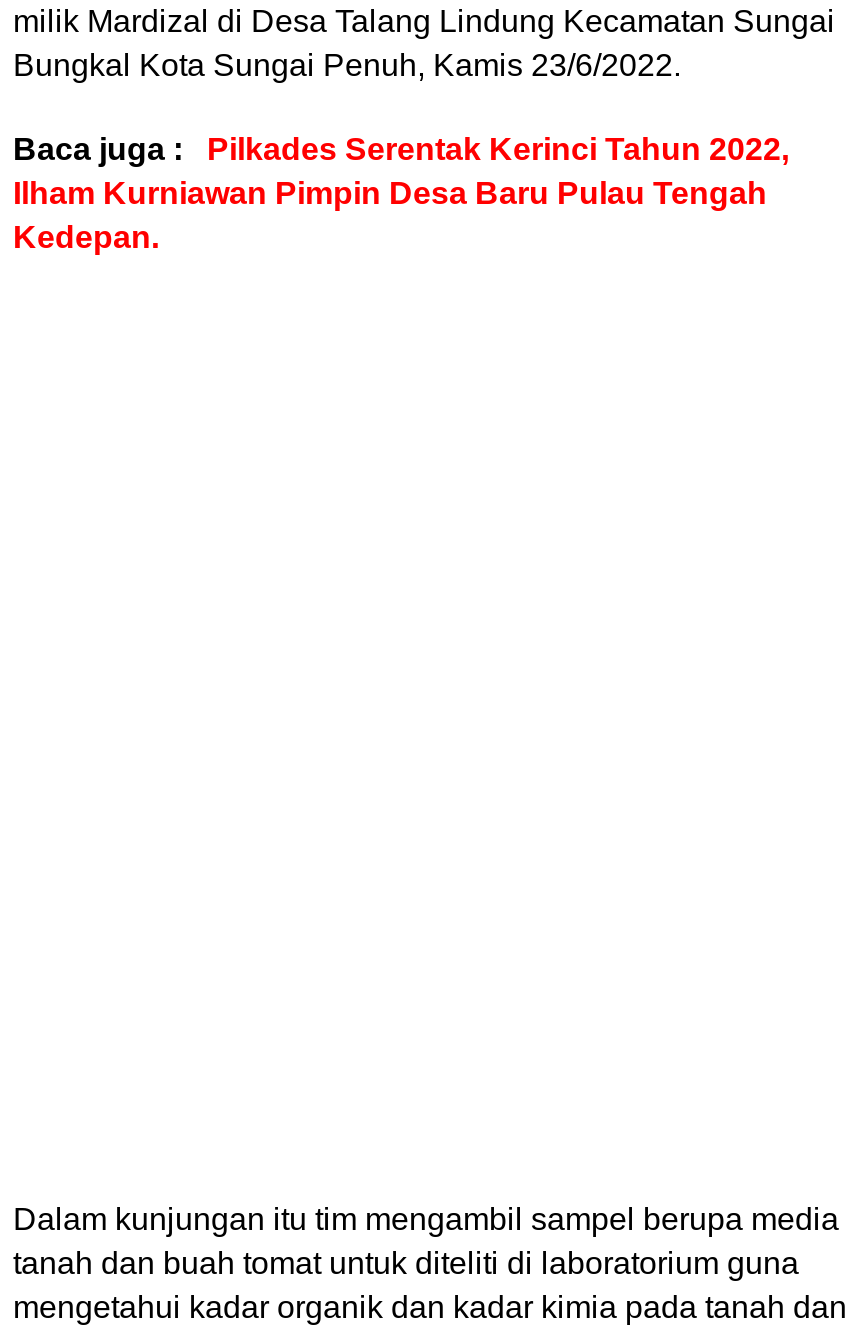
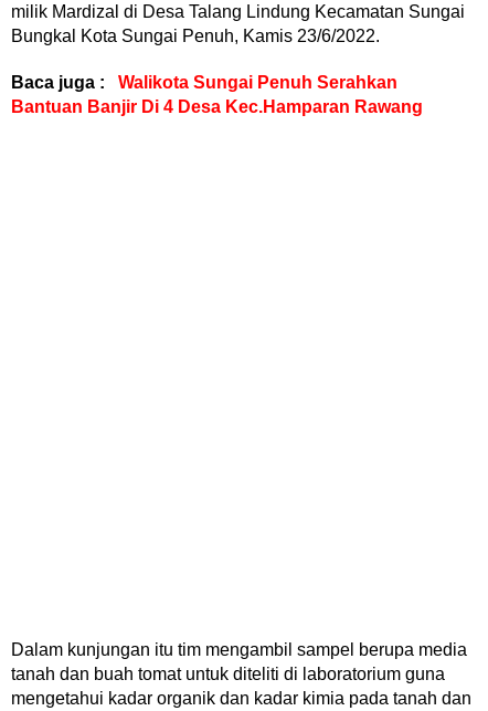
- Baca juga : Pilkades Serentak Kerinci Tahun 2022,
- Ilham Kurniawan Pimpin Desa Baru Pulau Tengah
- Kedepan.
+ Baca juga : Walikota Sungai Penuh Serahkan
+ Bantuan Banjir Di 4 Desa Kec.Hamparan Rawang
